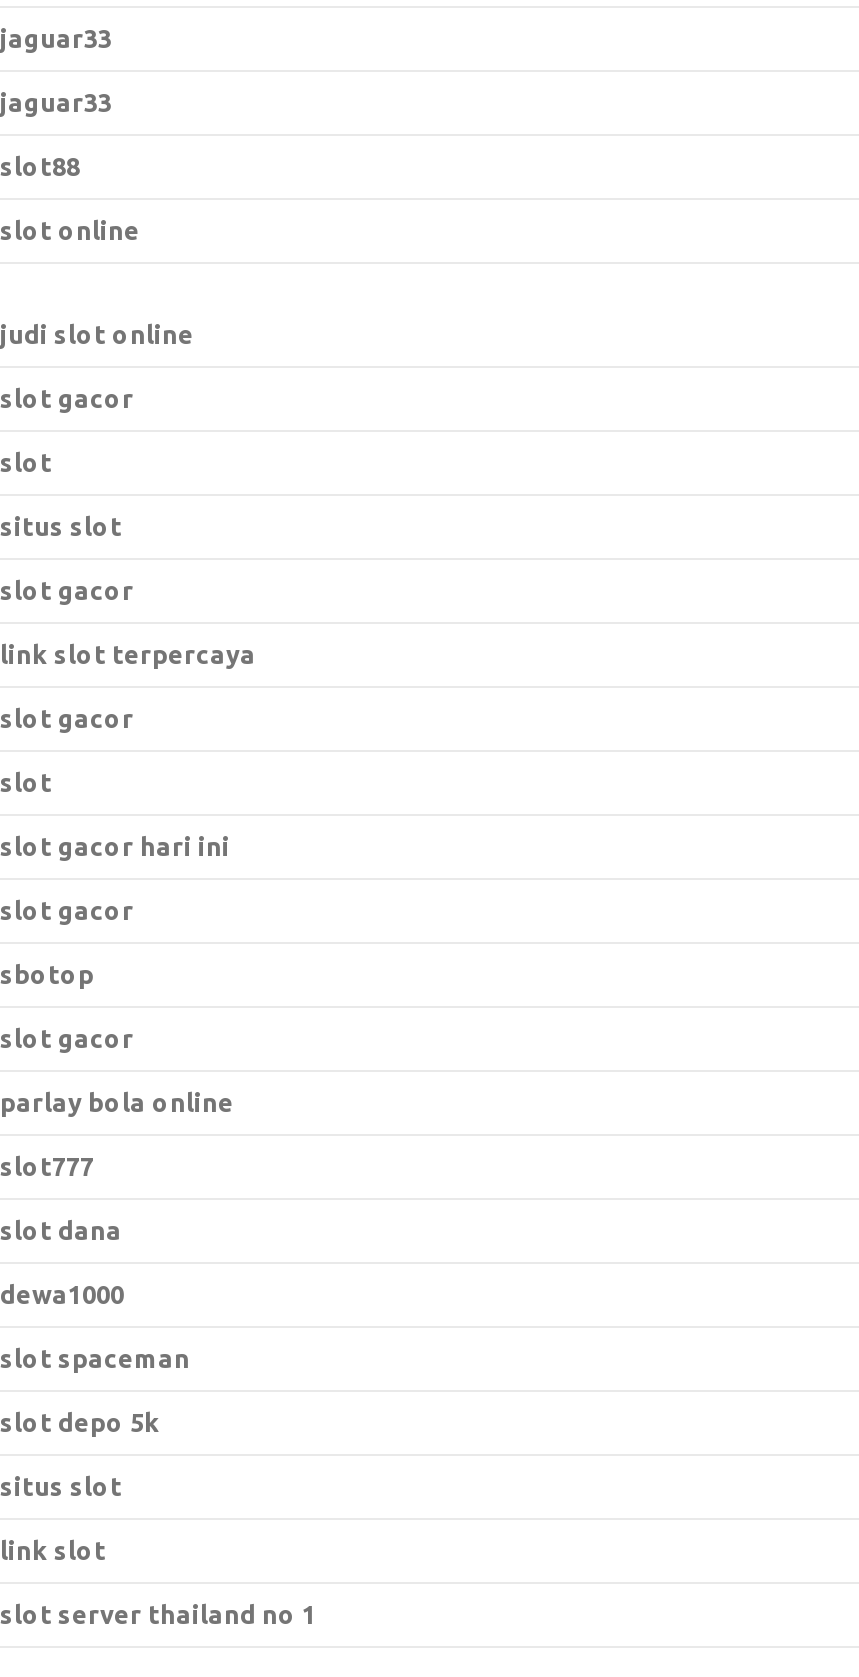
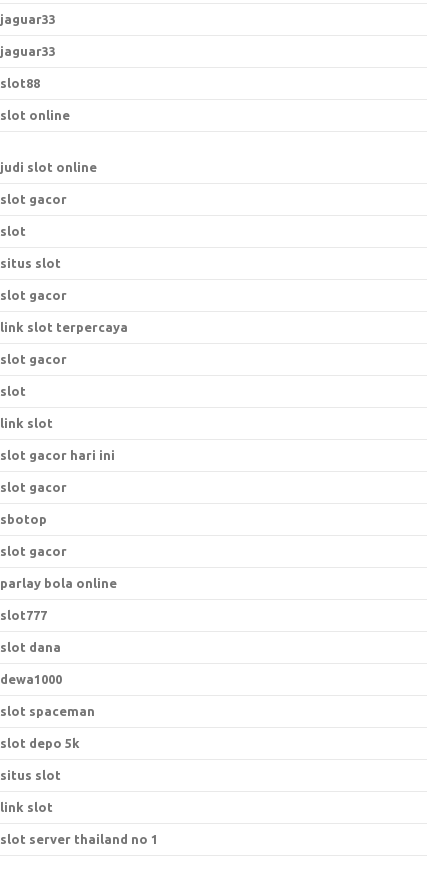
+ link slot
